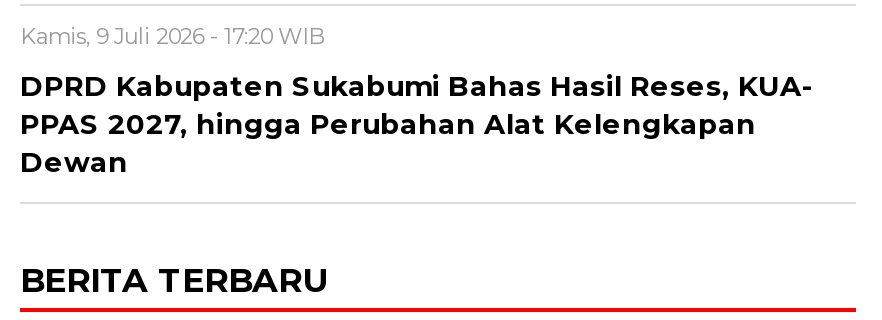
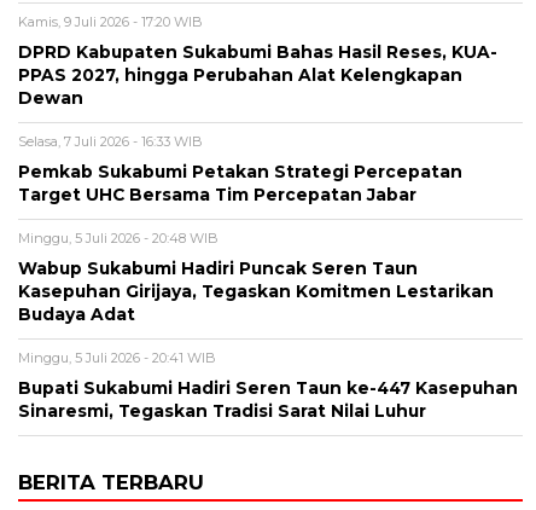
+ Selasa, 7 Juli 2026 - 16:33 WIB
+ Pemkab Sukabumi Petakan Strategi Percepatan
+ Target UHC Bersama Tim Percepatan Jabar
+ Minggu, 5 Juli 2026 - 20:48 WIB
+ Wabup Sukabumi Hadiri Puncak Seren Taun
+ Kasepuhan Girijaya, Tegaskan Komitmen Lestarikan
+ Budaya Adat
+ Minggu, 5 Juli 2026 - 20:41 WIB
+ Bupati Sukabumi Hadiri Seren Taun ke-447 Kasepuhan
+ Sinaresmi, Tegaskan Tradisi Sarat Nilai Luhur
